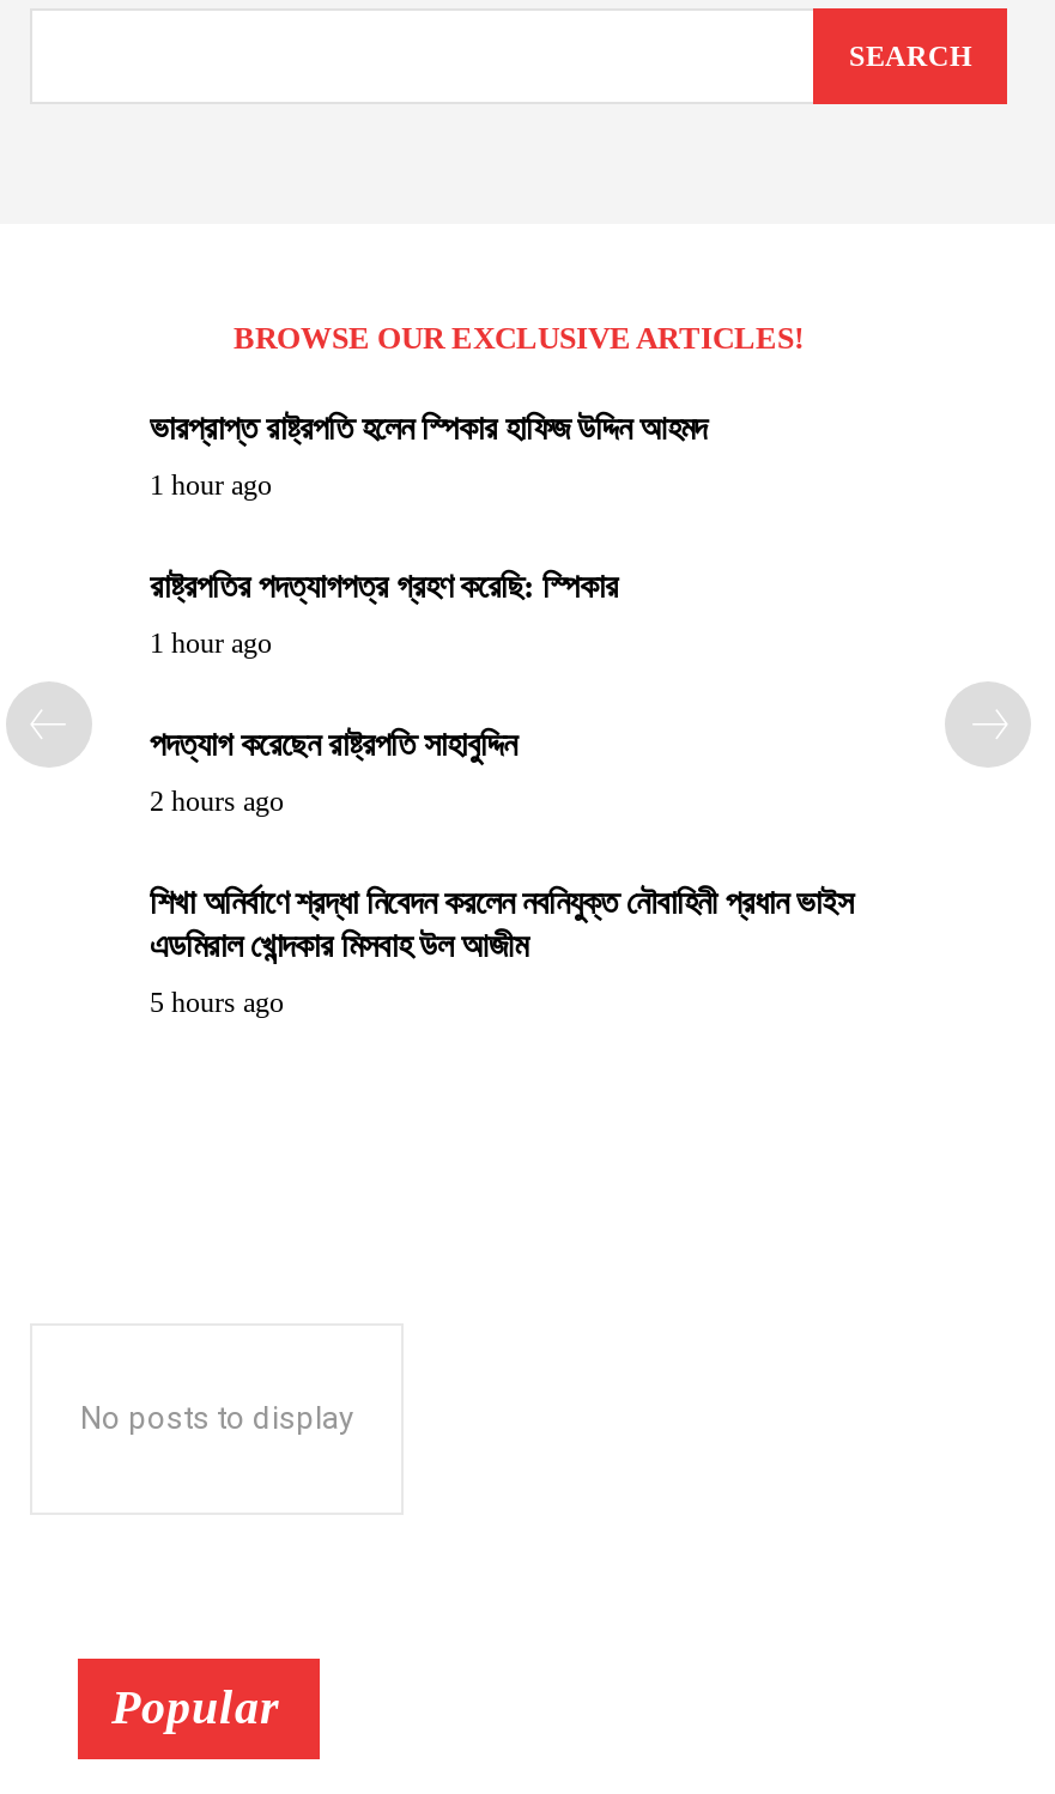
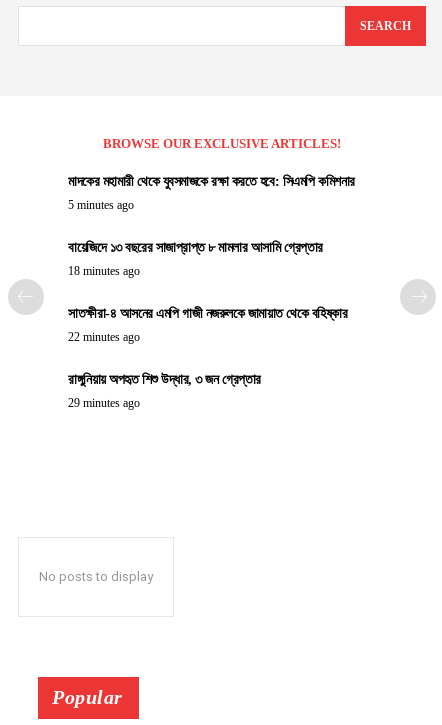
- ভারপ্রাপ্ত রাষ্ট্রপতি হলেন স্পিকার হাফিজ উদ্দিন আহমদ
+ মাদকের মহামারী থেকে যুবসমাজকে রক্ষা করতে হবে: সিএমপি কমিশনার

- 1 hour ago
+ 5 minutes ago

- রাষ্ট্রপতির পদত্যাগপত্র গ্রহণ করেছি: স্পিকার
+ বায়েজিদে ১৩ বছরের সাজাপ্রাপ্ত ৮ মামলার আসামি গ্রেপ্তার

- 1 hour ago
+ 18 minutes ago

- পদত্যাগ করেছেন রাষ্ট্রপতি সাহাবুদ্দিন
+ সাতক্ষীরা-৪ আসনের এমপি গাজী নজরুলকে জামায়াত থেকে বহিষ্কার

- 2 hours ago
+ 22 minutes ago

- শিখা অনির্বাণে শ্রদ্ধা নিবেদন করলেন নবনিযুক্ত নৌবাহিনী প্রধান ভাইস
- এডমিরাল খোন্দকার মিসবাহ উল আজীম
+ রাঙ্গুনিয়ায় অপহৃত শিশু উদ্ধার, ৩ জন গ্রেপ্তার

- 5 hours ago
+ 29 minutes ago
